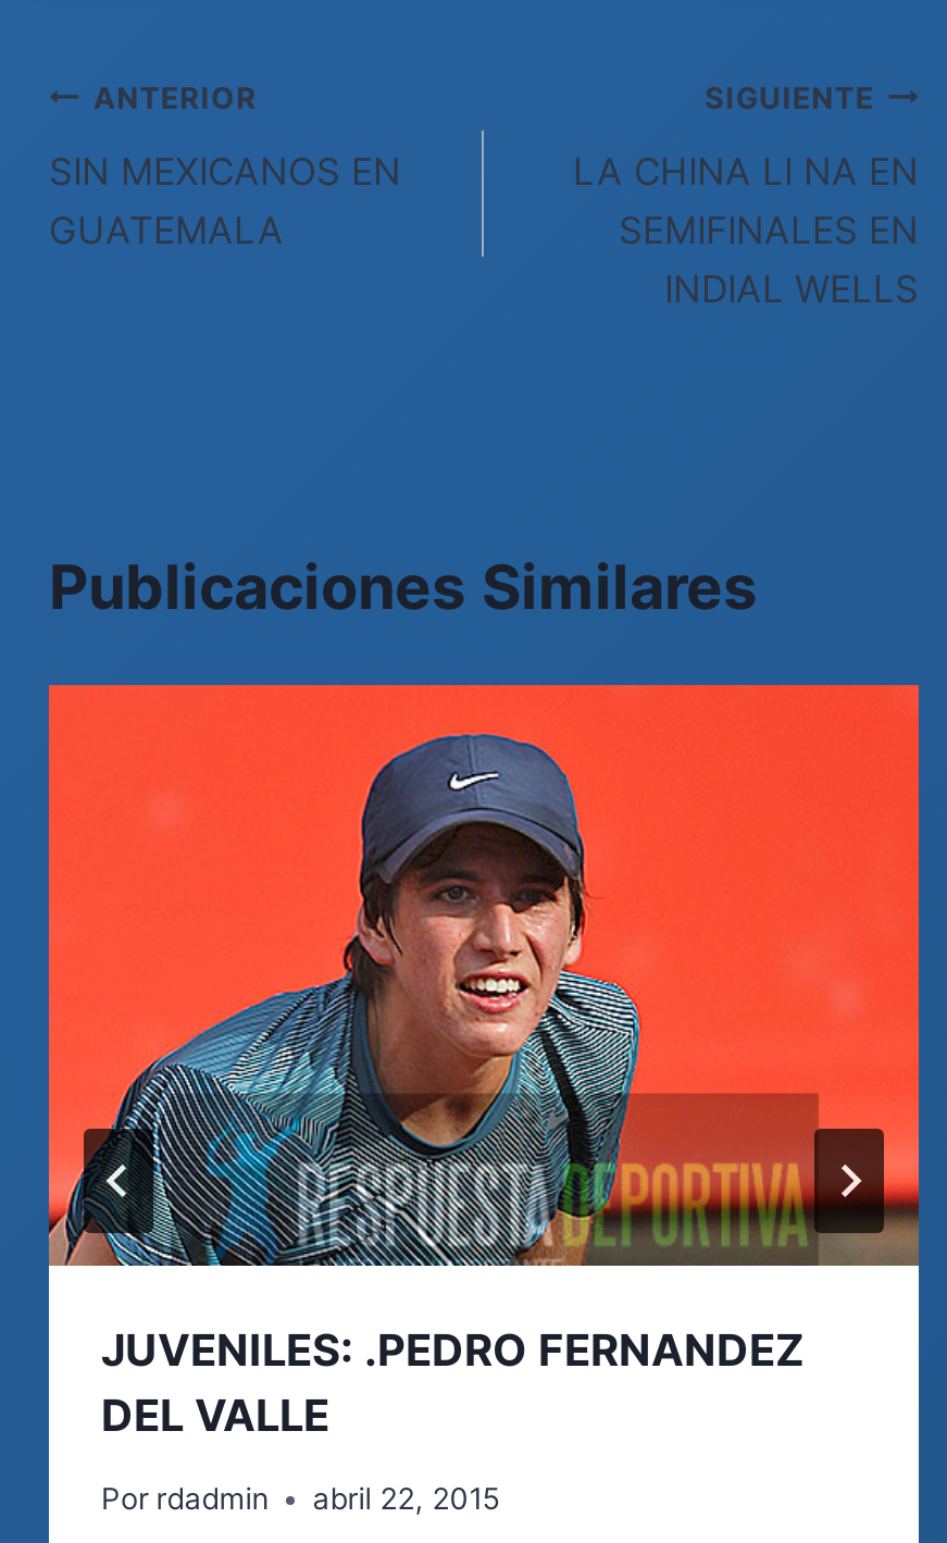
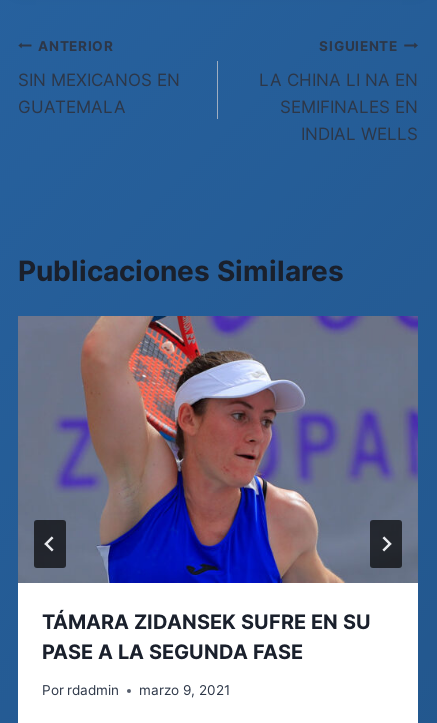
- [image]
- JUVENILES: .PEDRO FERNANDEZ
- DEL VALLE
+ [image]
+ TÁMARA ZIDANSEK SUFRE EN SU
+ PASE A LA SEGUNDA FASE

- Por rdadmin abril 22, 2015
+ Por rdadmin marzo 9, 2021
